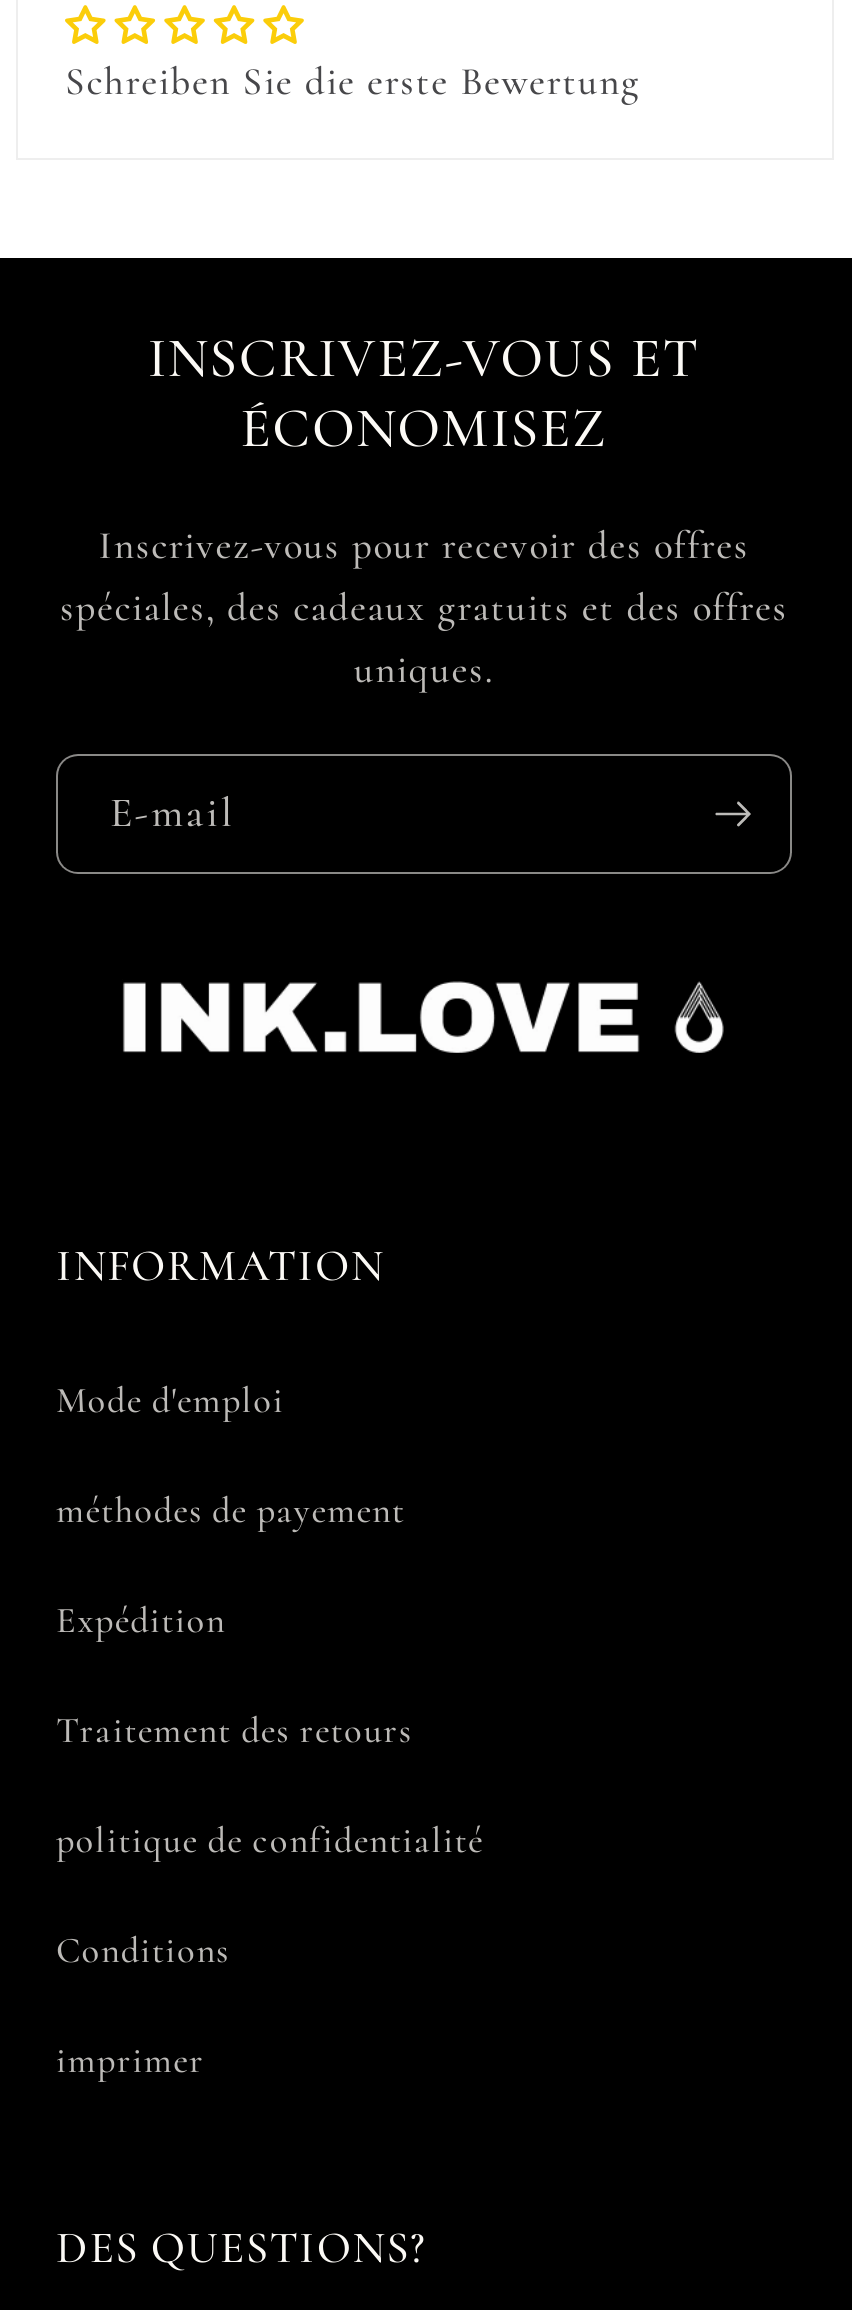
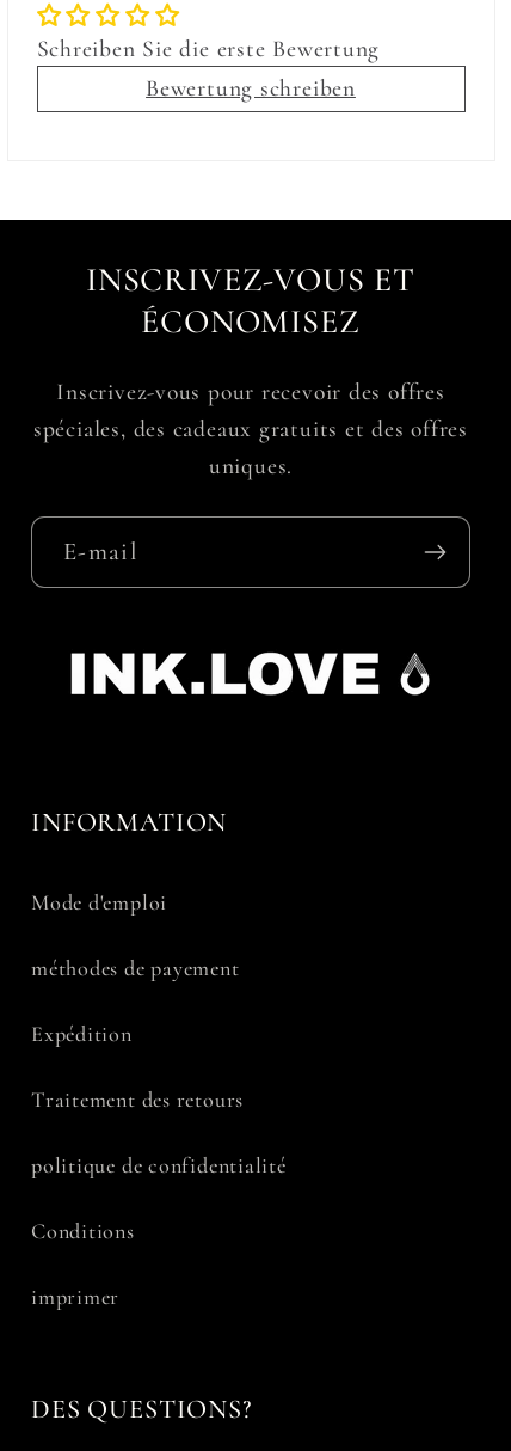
+ Bewertung schreiben
